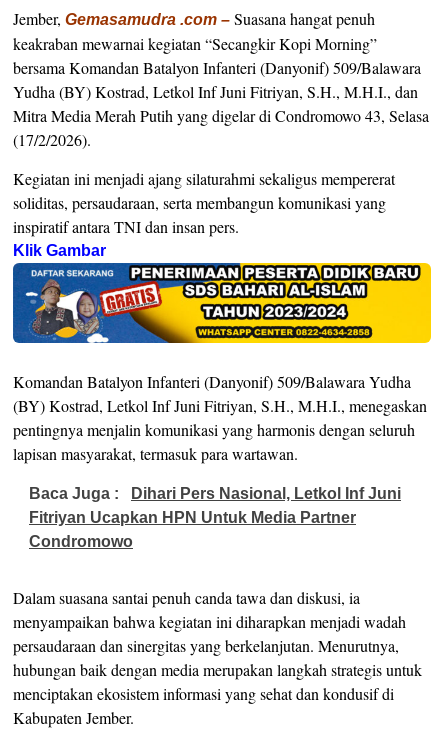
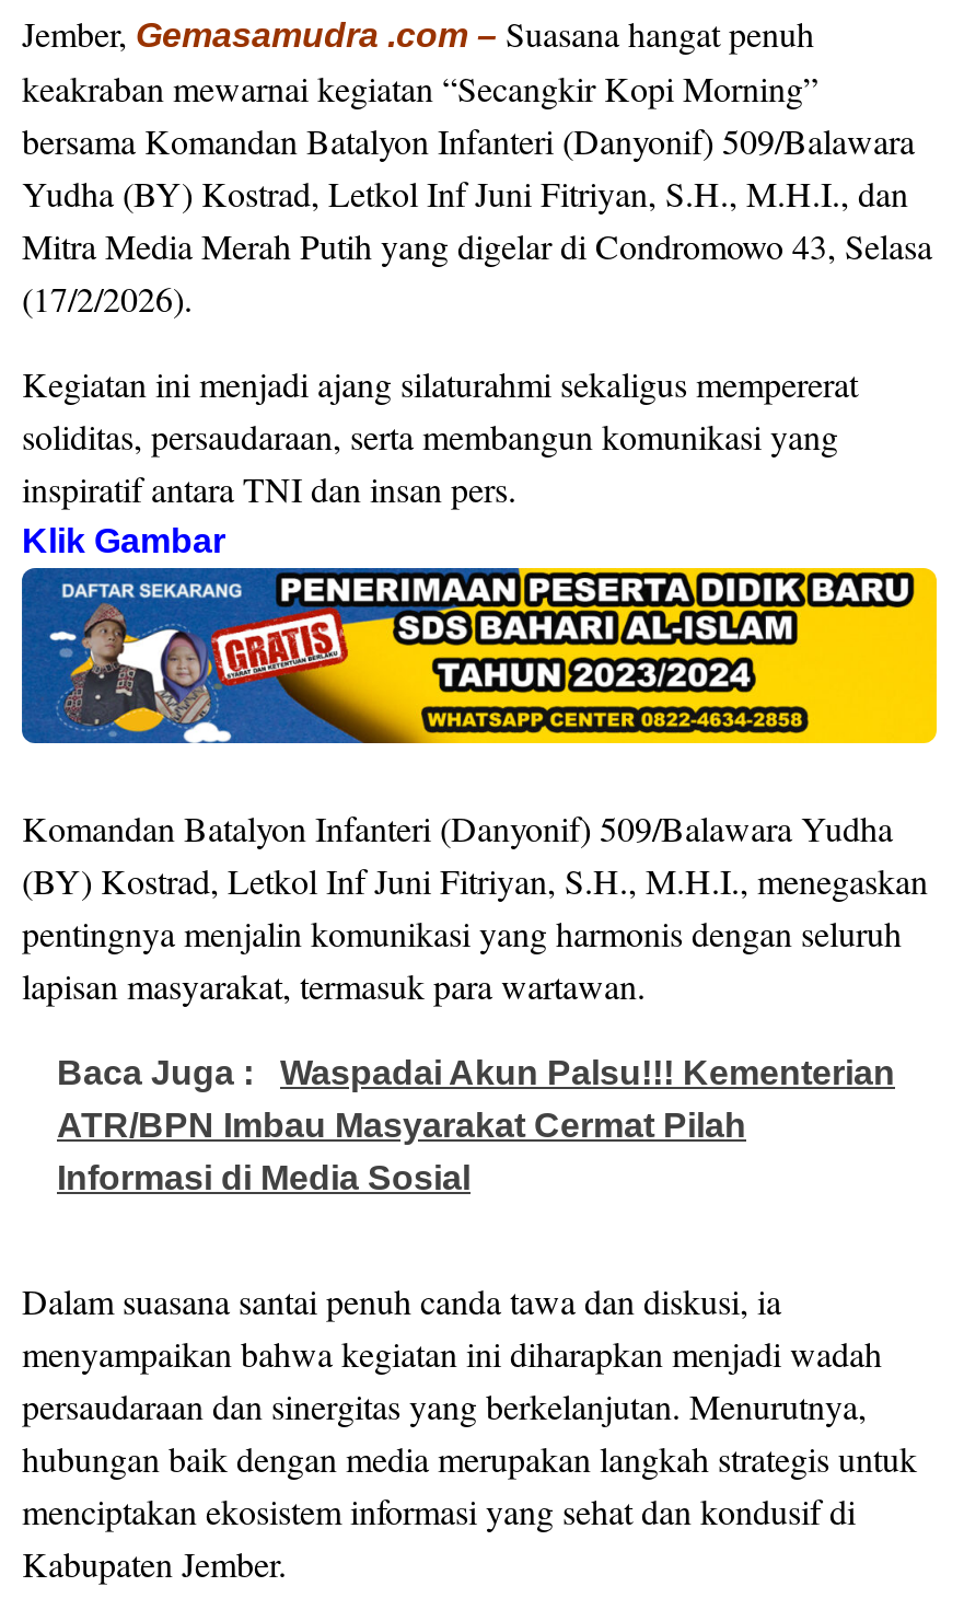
- Baca Juga : Dihari Pers Nasional, Letkol Inf Juni
- Fitriyan Ucapkan HPN Untuk Media Partner
- Condromowo
+ Baca Juga : Waspadai Akun Palsu!!! Kementerian
+ ATR/BPN Imbau Masyarakat Cermat Pilah
+ Informasi di Media Sosial
